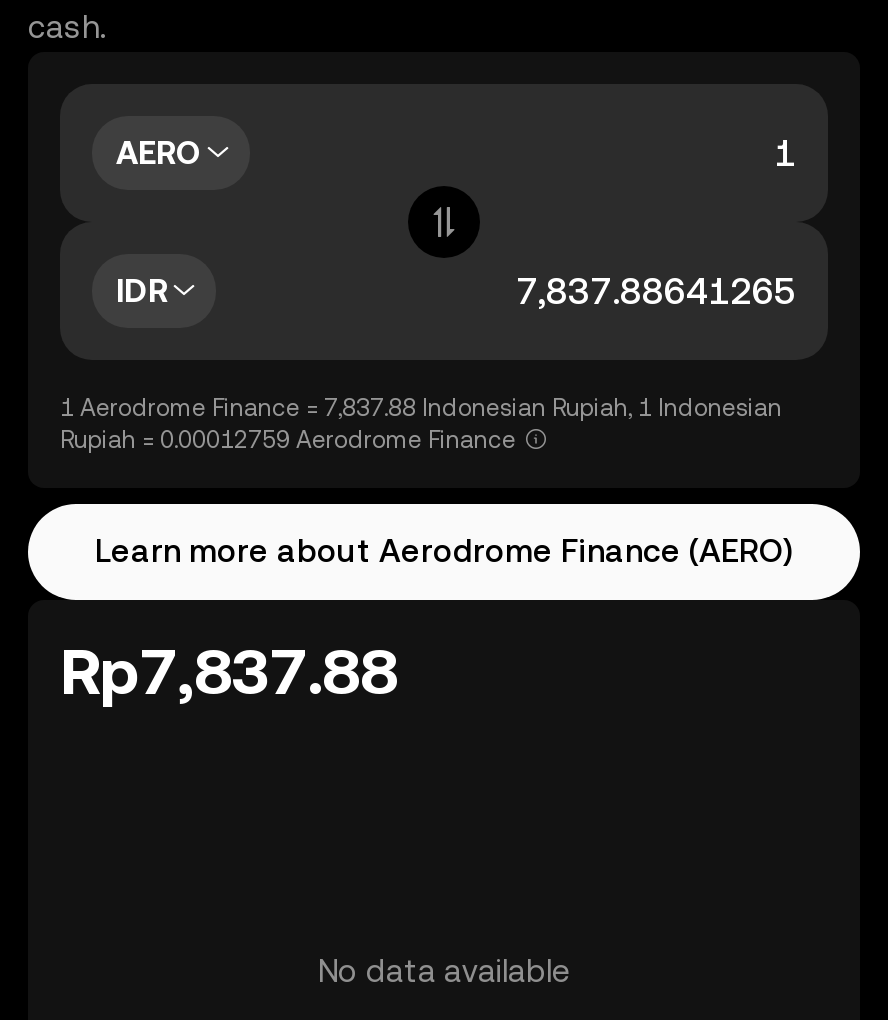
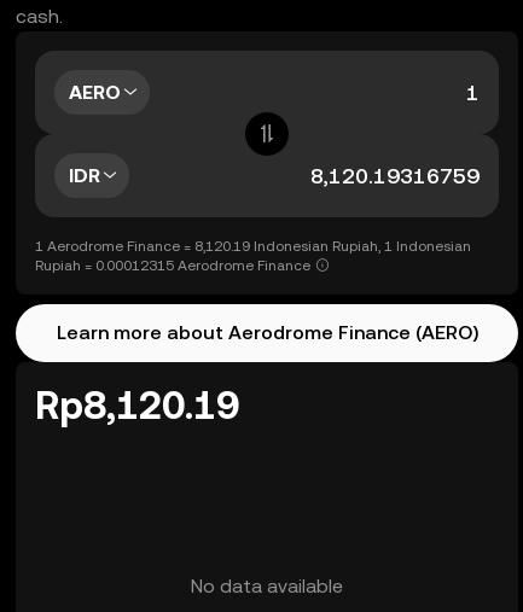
- 1 Aerodrome Finance = 7,837.88 Indonesian Rupiah, 1 Indonesian
+ 1 Aerodrome Finance = 8,120.19 Indonesian Rupiah, 1 Indonesian

- Rupiah = 0.00012759 Aerodrome Finance
+ Rupiah = 0.00012315 Aerodrome Finance

- Rp7,837.88
+ Rp8,120.19
